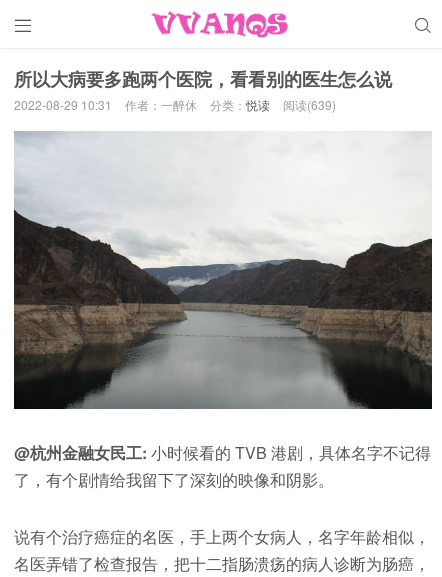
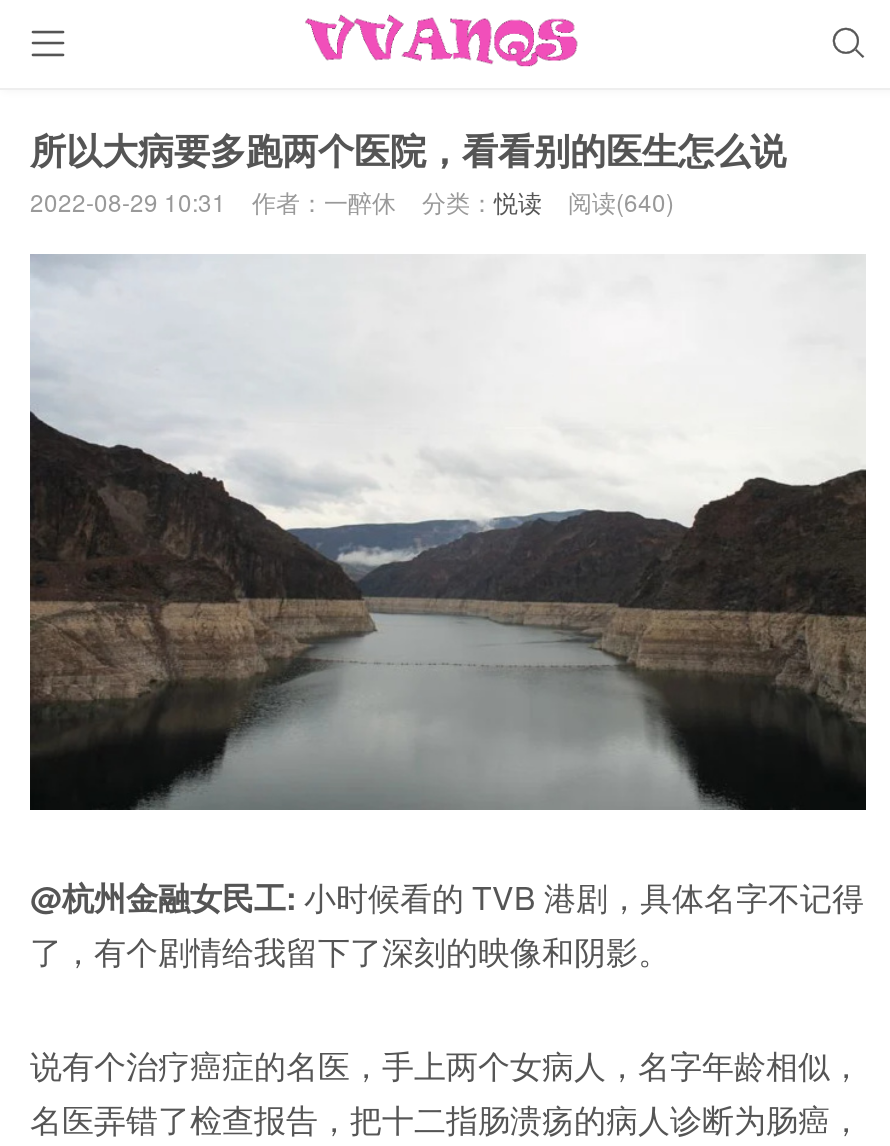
- 2022-08-29 10:31 作者：一醉休 分类：悦读 阅读(639)
+ 2022-08-29 10:31 作者：一醉休 分类：悦读 阅读(640)
